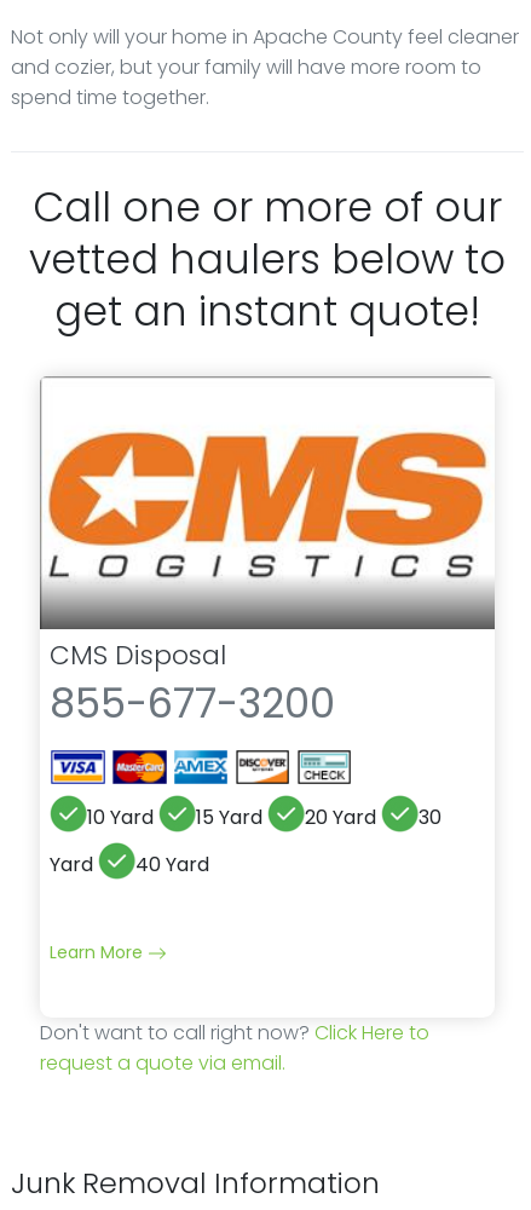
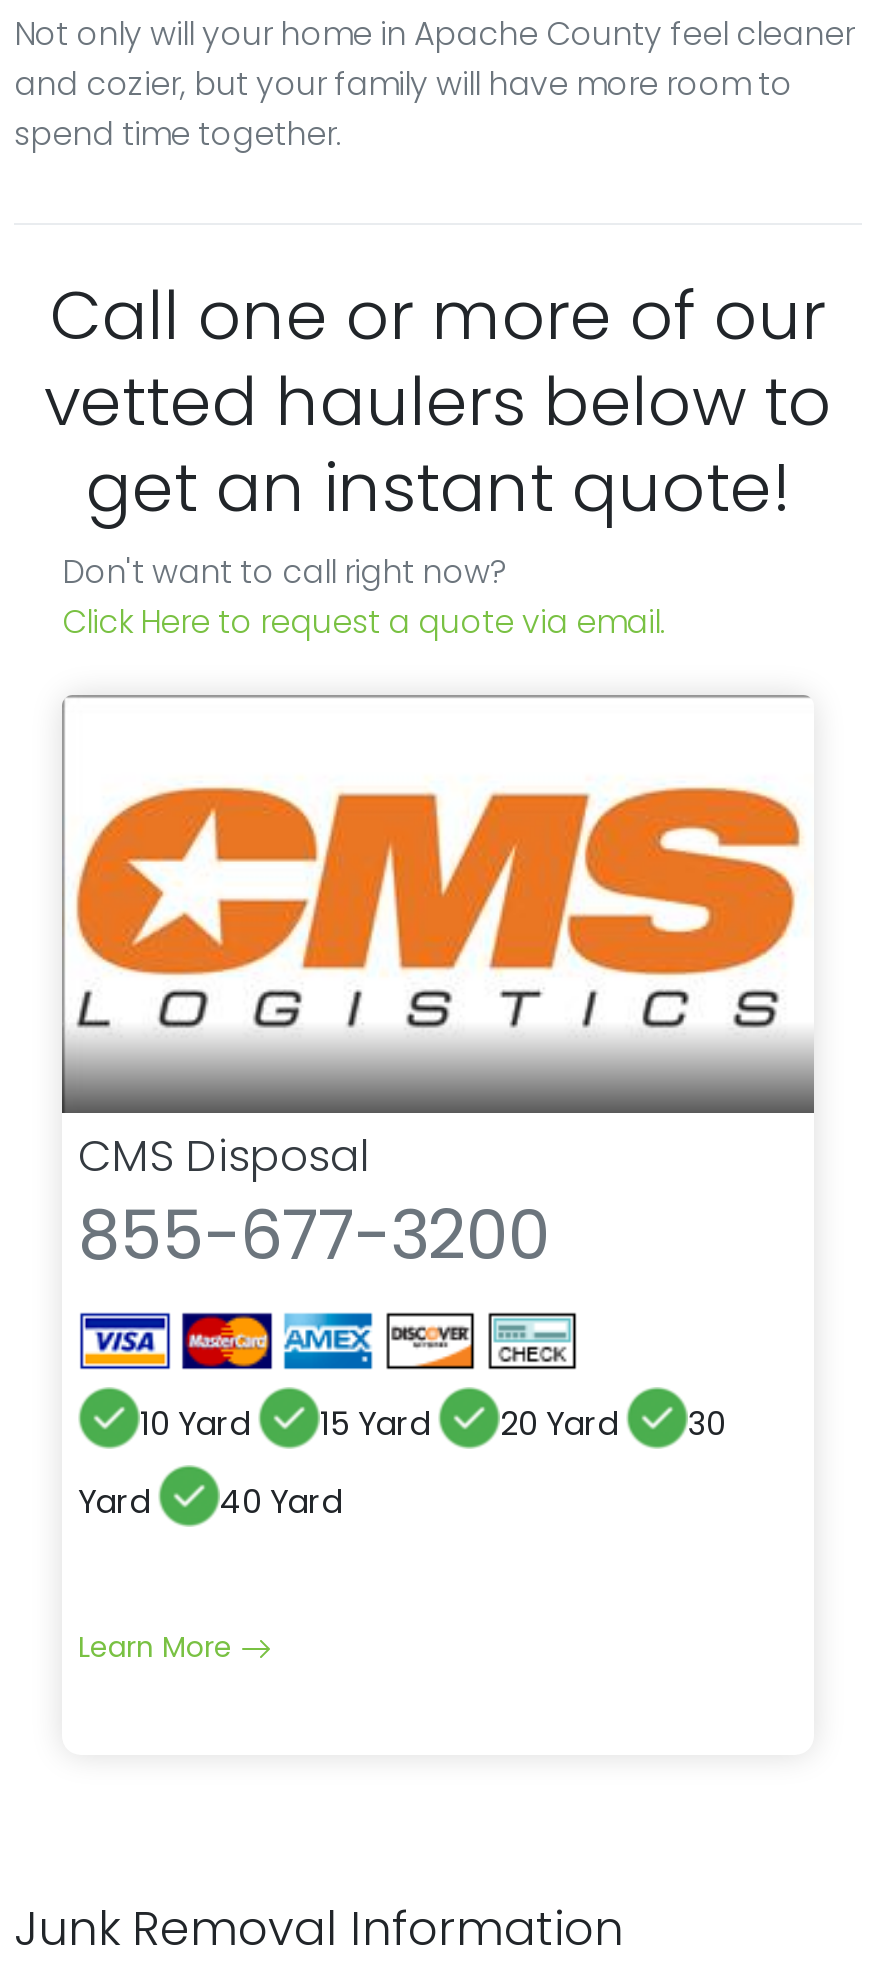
+ Don't want to call right now?
+ Click Here to request a quote via email.

moved down: [image]

moved down: CMS Disposal | 855-677-3200 | 15 Yard | 20 Yard | 30 | Yard | 40 Yard | Learn More

- Don't want to call right now? Click Here to
- request a quote via email.
